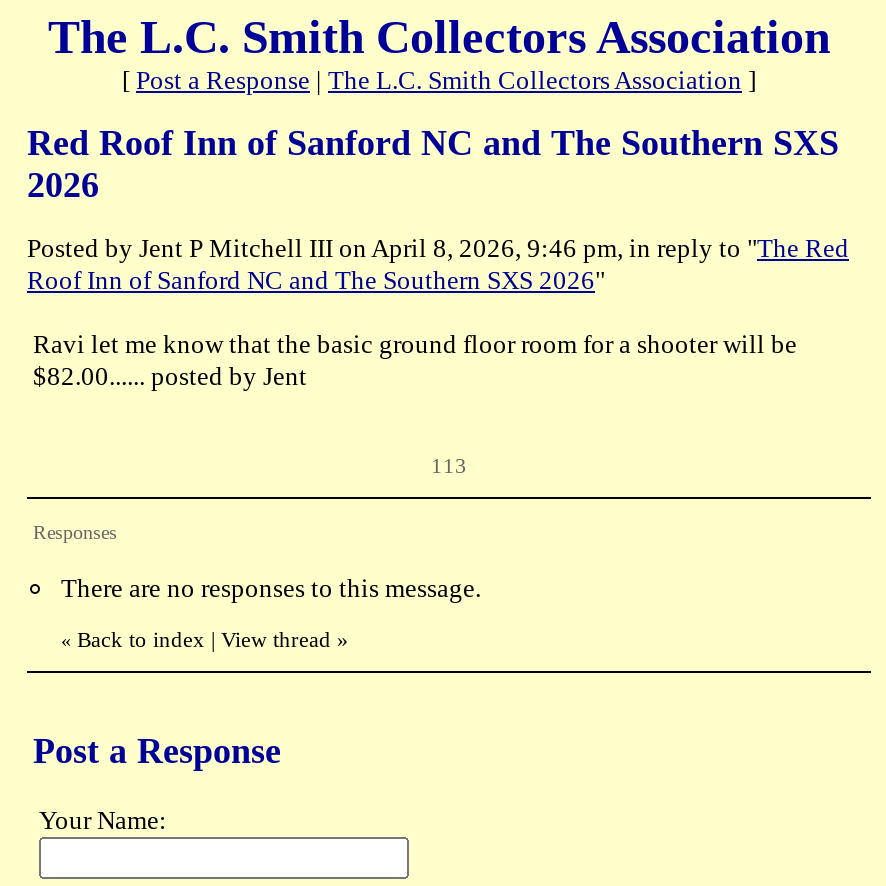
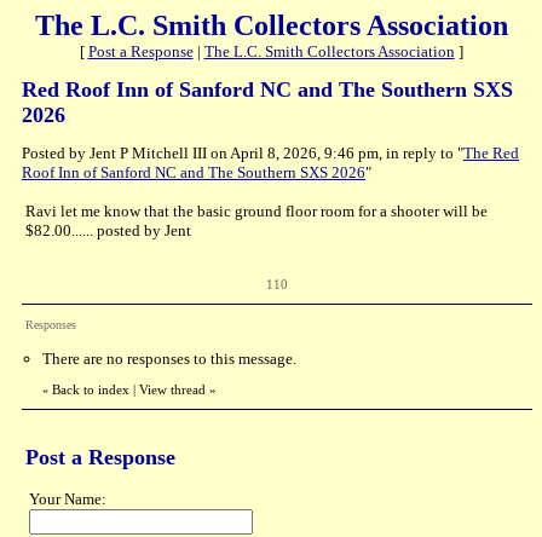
- 113
+ 110
